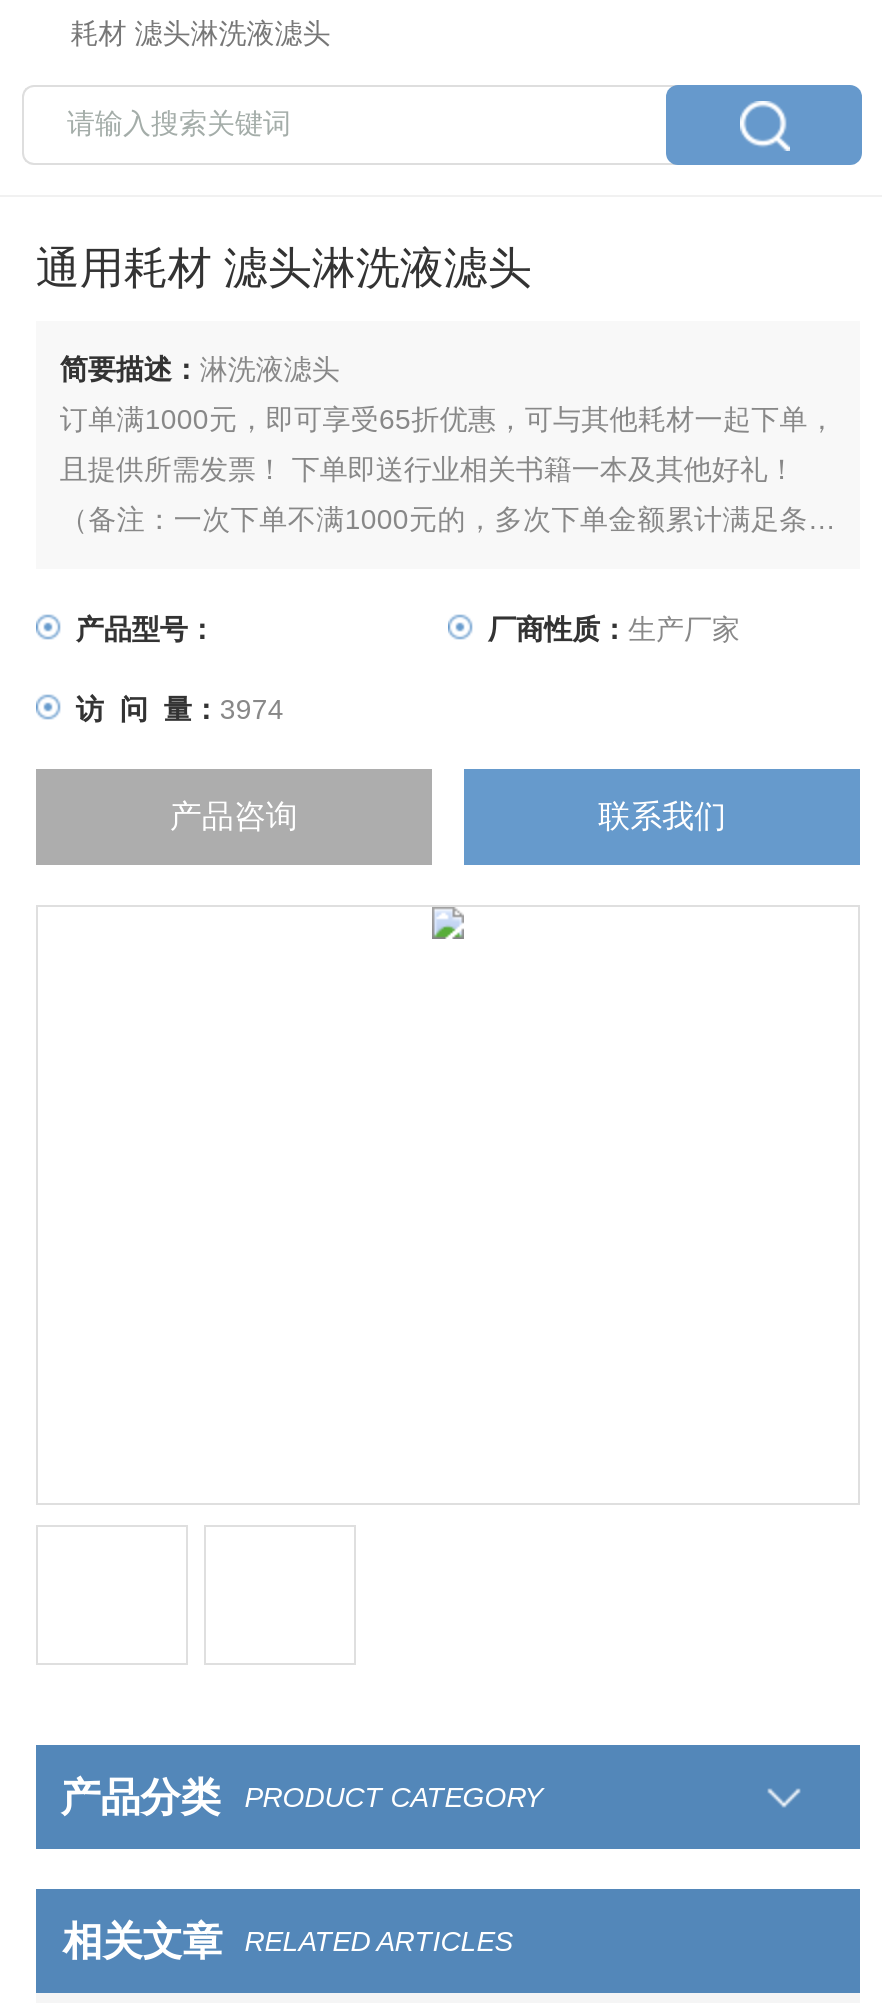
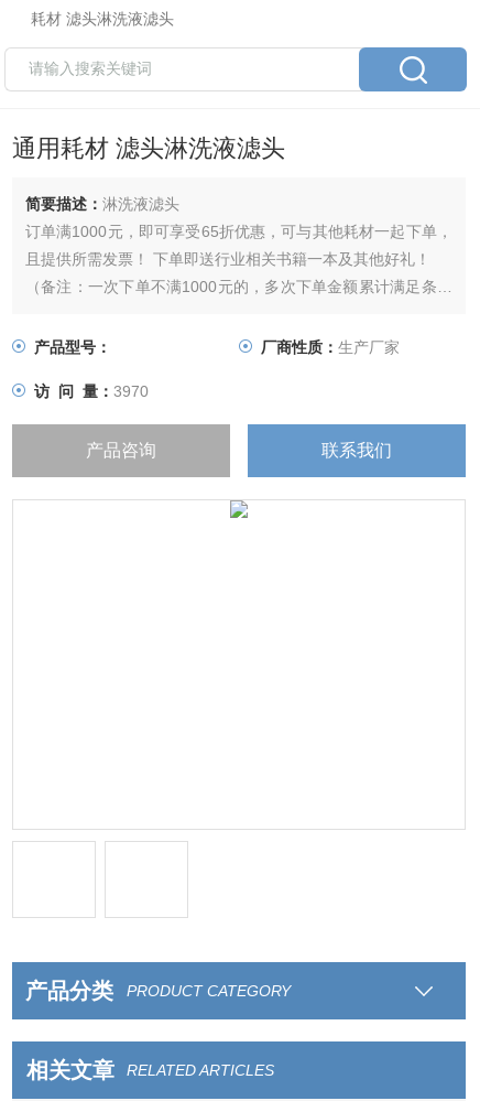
- 访 问 量：3974
+ 访 问 量：3970
